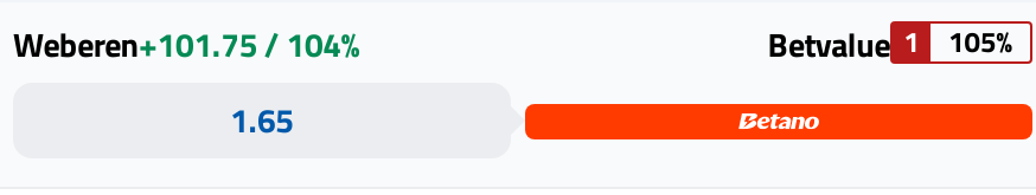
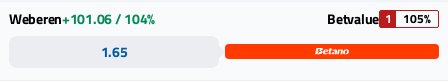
- Weberen+101.75 / 104%
+ Weberen+101.06 / 104%
